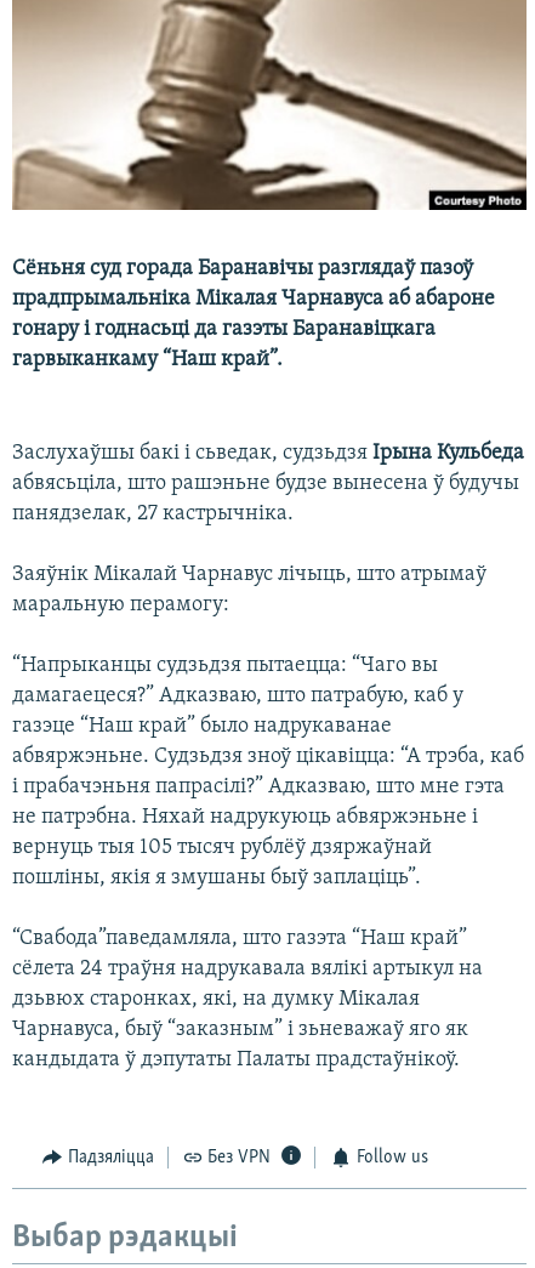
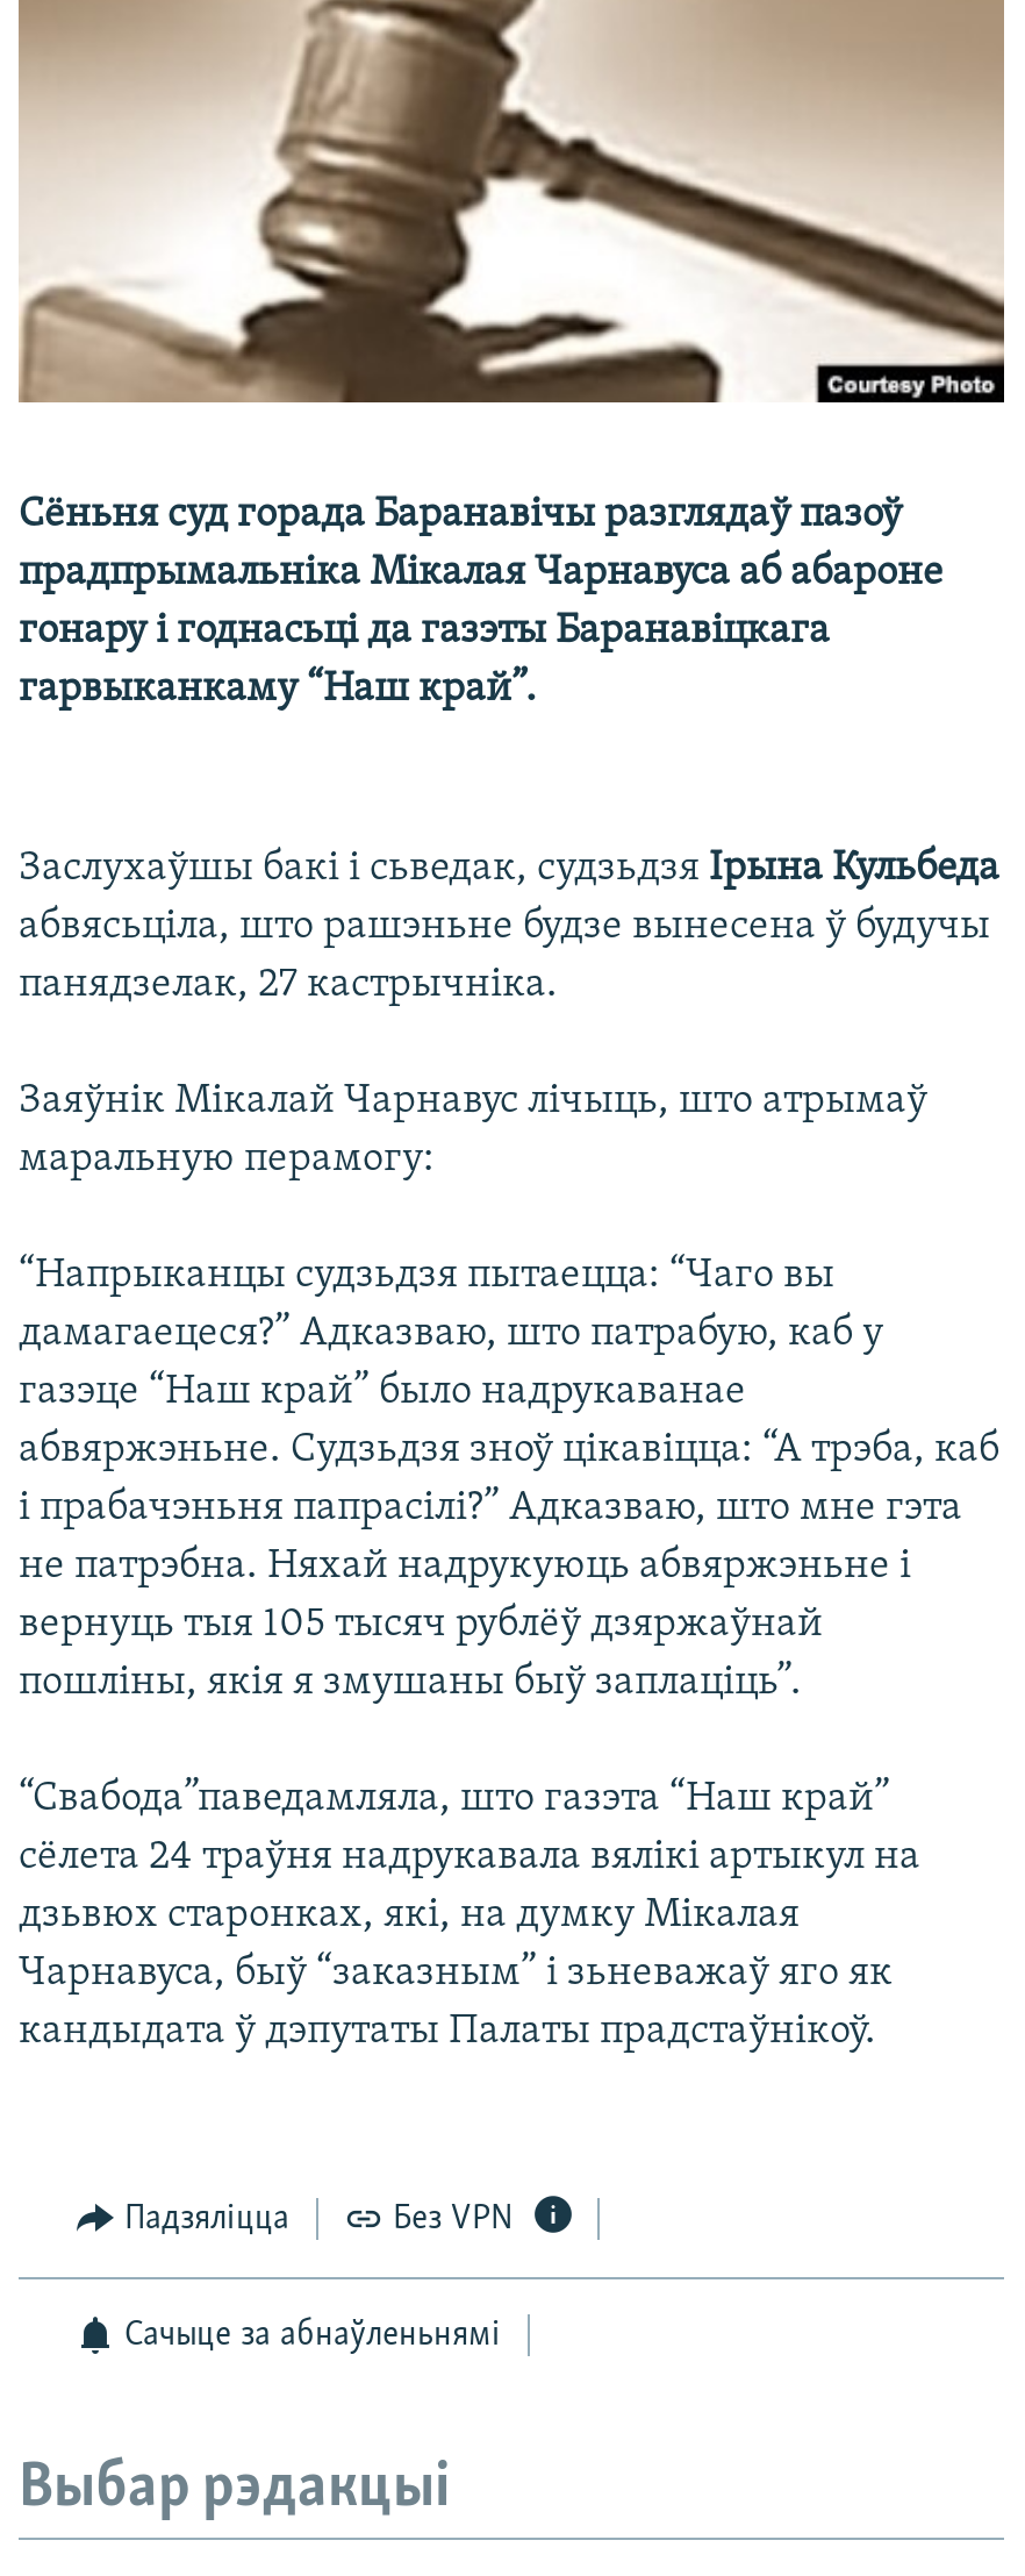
- Follow us
+ Сачыце за абнаўленьнямі
